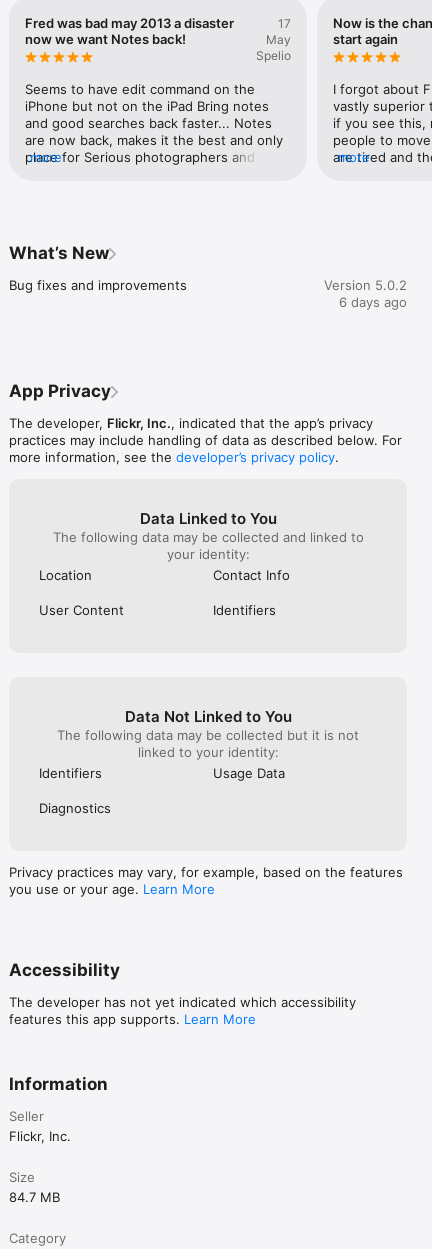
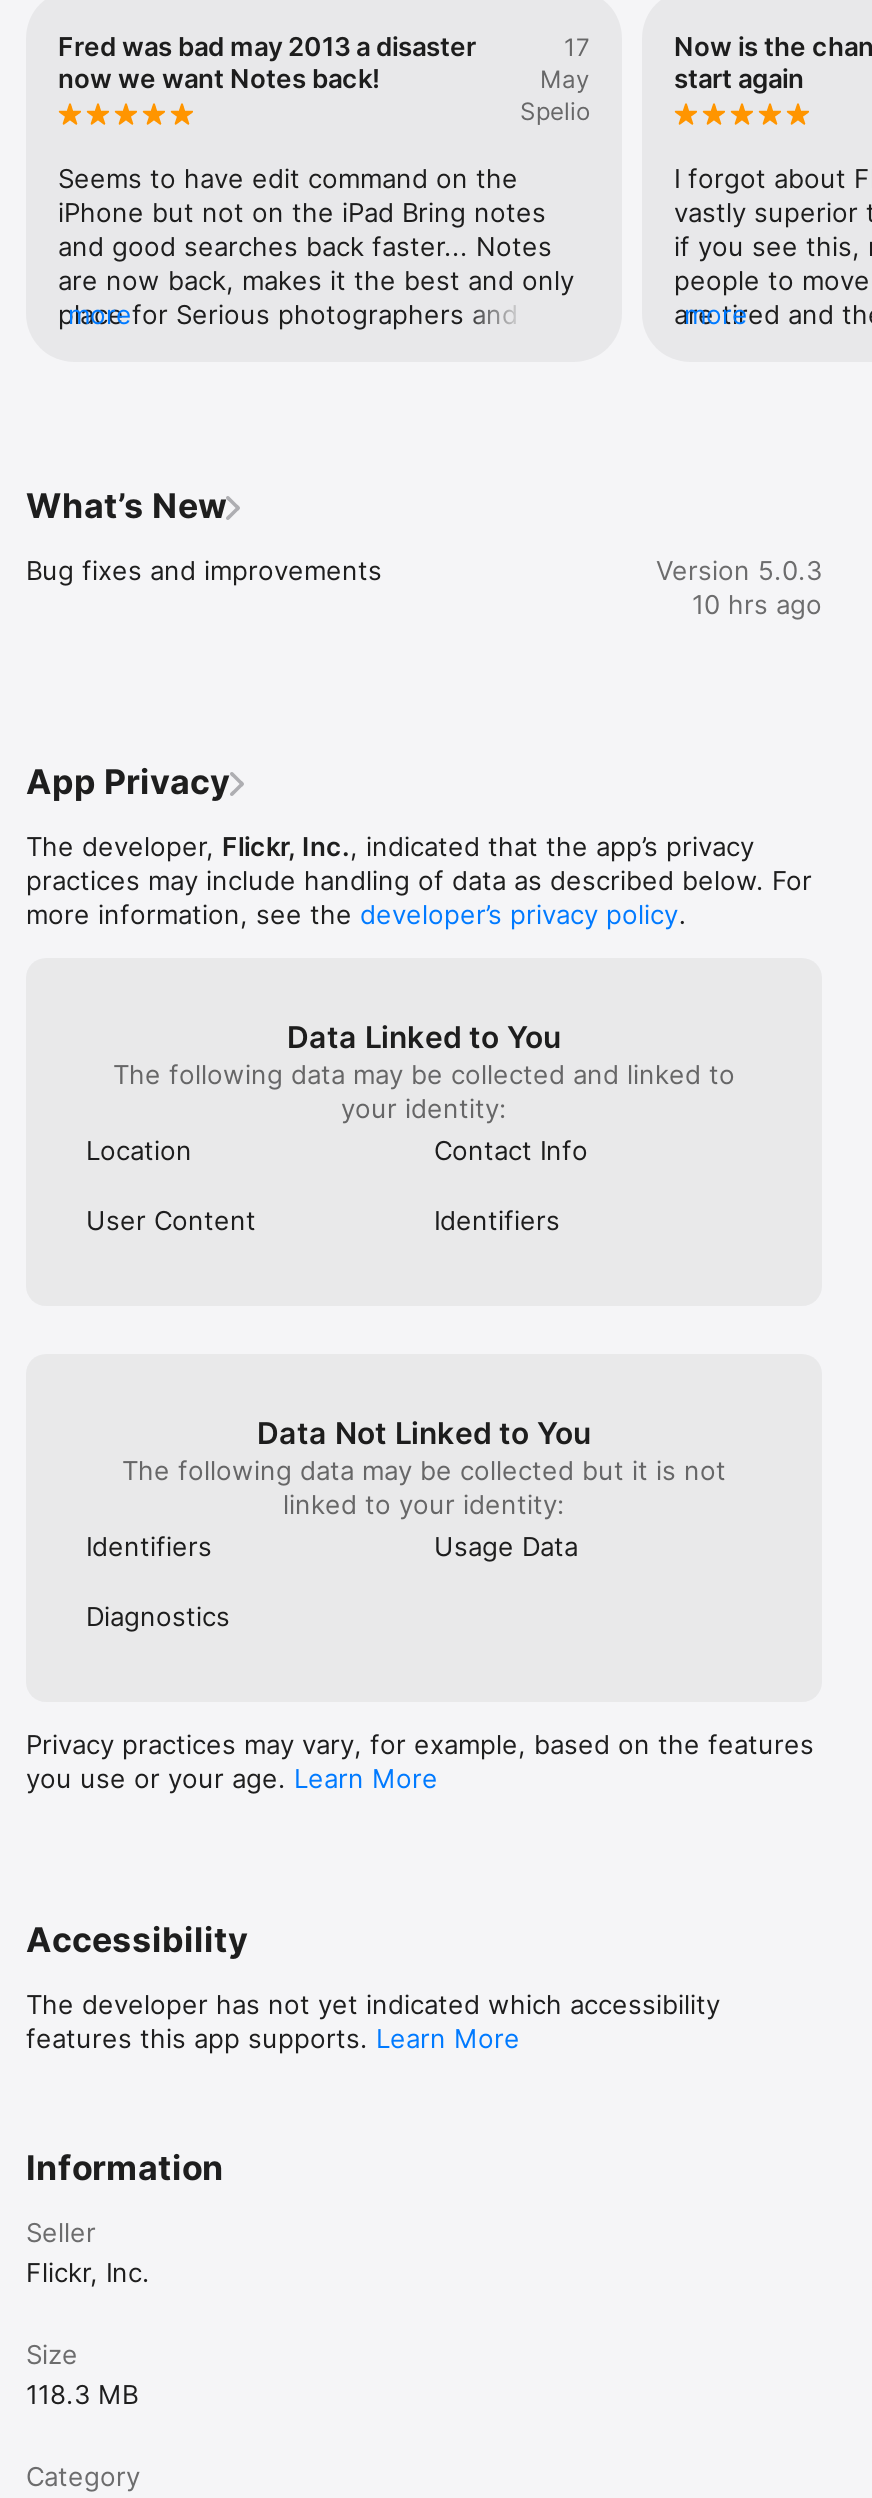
- Version 5.0.2
+ Version 5.0.3

- 6 days ago
+ 10 hrs ago

- 84.7 MB
+ 118.3 MB
